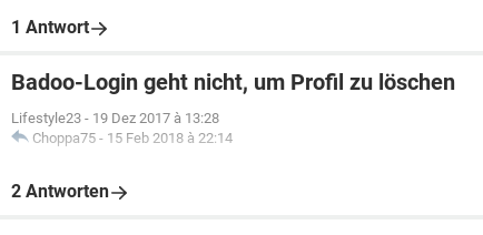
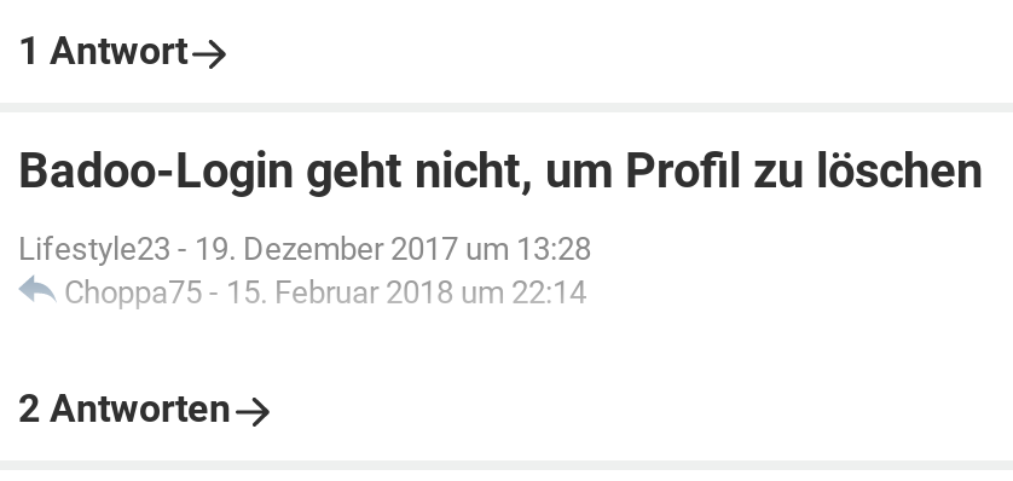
- Lifestyle23 - 19 Dez 2017 à 13:28
+ Lifestyle23 - 19. Dezember 2017 um 13:28

- Choppa75 - 15 Feb 2018 à 22:14
+ Choppa75 - 15. Februar 2018 um 22:14
